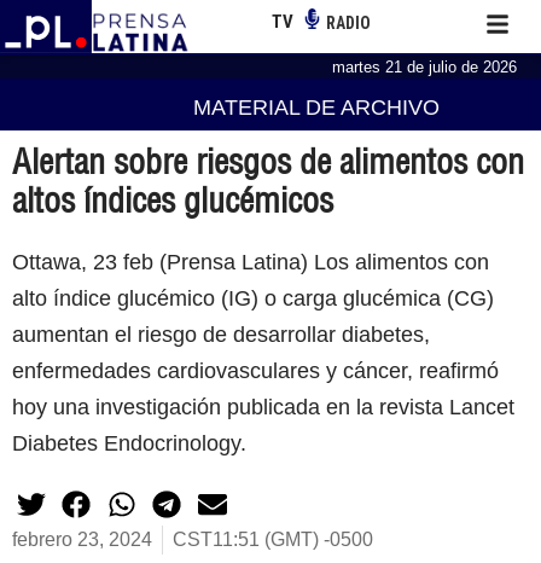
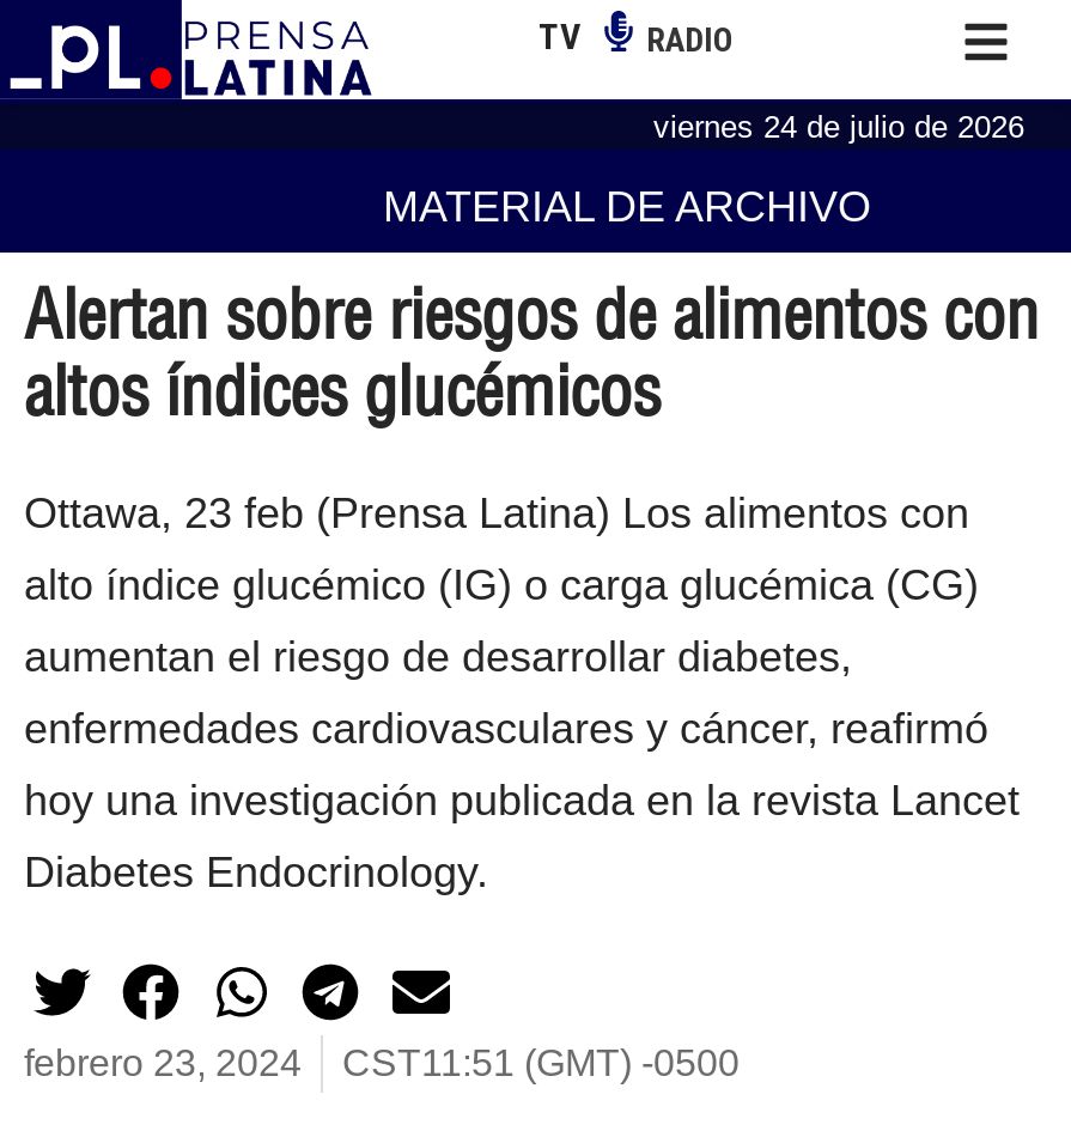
- martes 21 de julio de 2026
+ viernes 24 de julio de 2026
